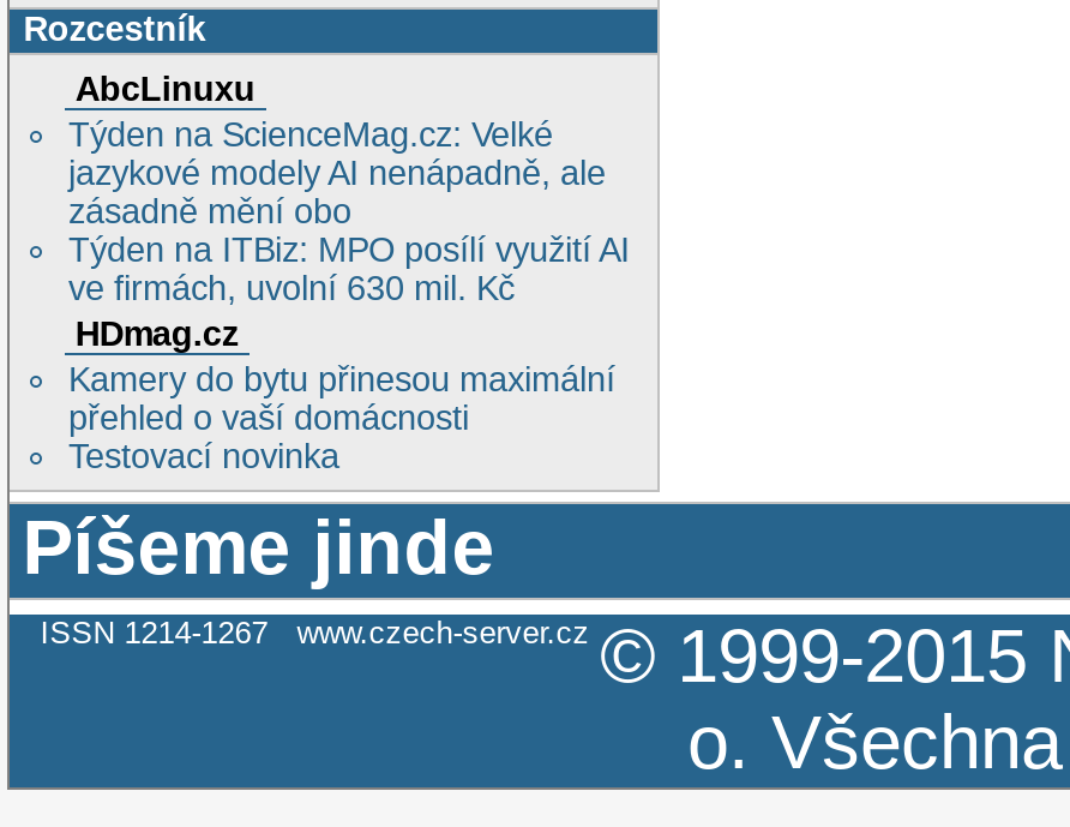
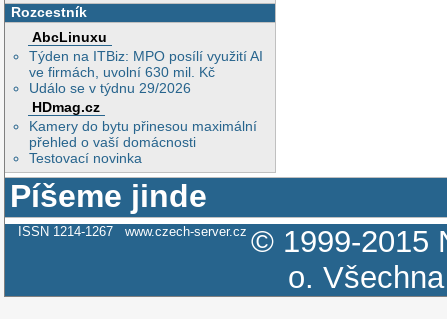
- Týden na ScienceMag.cz: Velké
- jazykové modely AI nenápadně, ale
- zásadně mění obo

moved up: Týden na ITBiz: MPO posílí využití AI | ve firmách, uvolní 630 mil. Kč

+ Událo se v týdnu 29/2026
